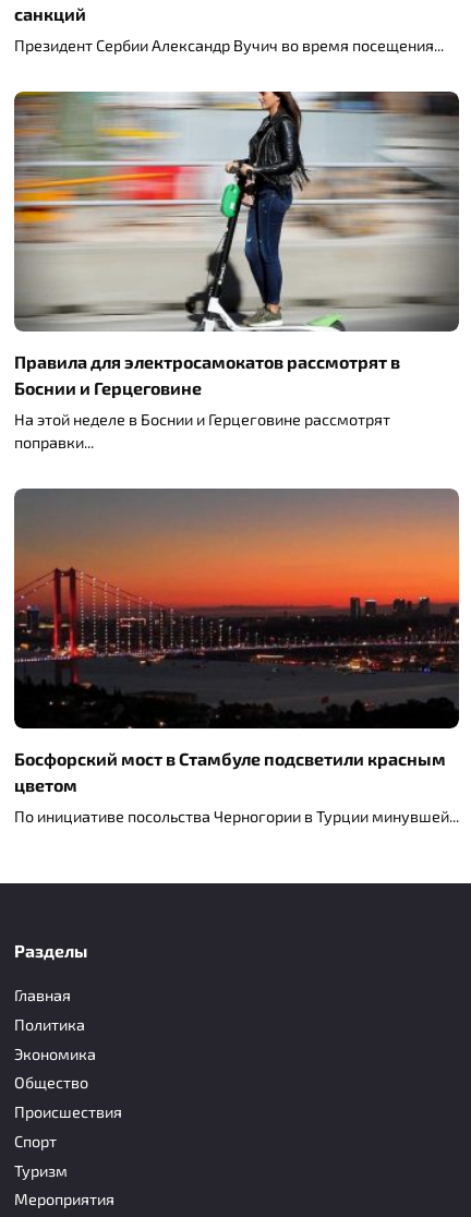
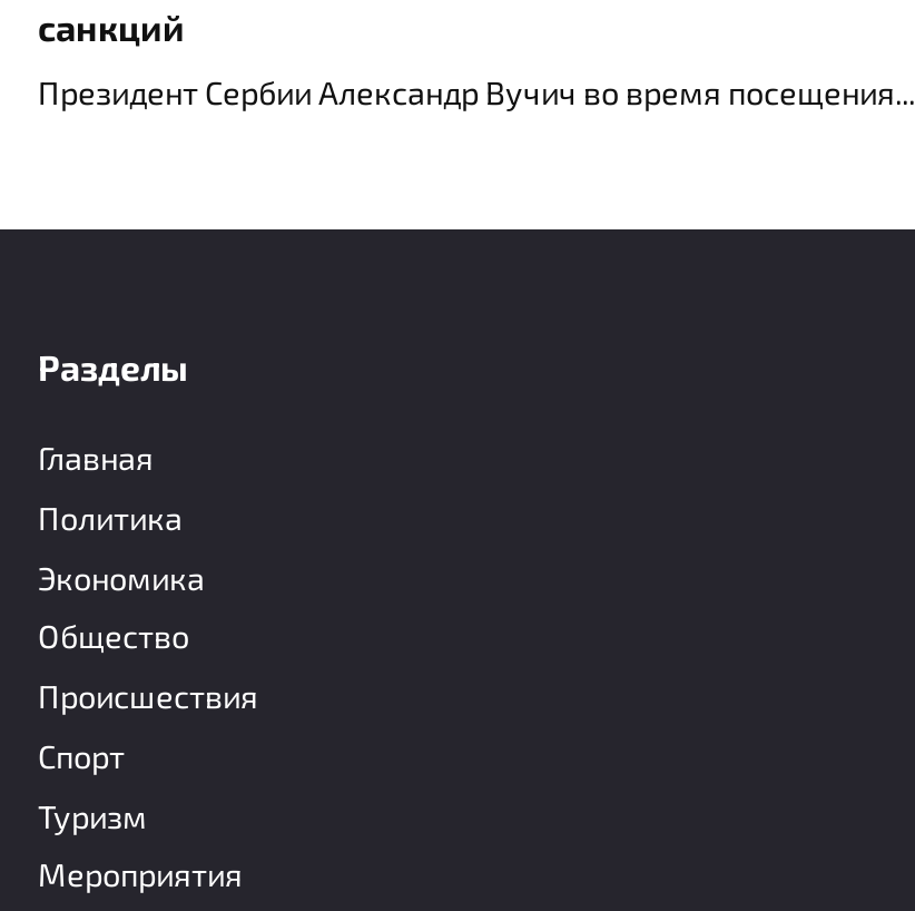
- [image]
- Правила для электросамокатов рассмотрят в
- Боснии и Герцеговине
- На этой неделе в Боснии и Герцеговине рассмотрят
- поправки

- [image]
- Босфорский мост в Стамбуле подсветили красным
- цветом
- По инициативе посольства Черногории в Турции минувшей
